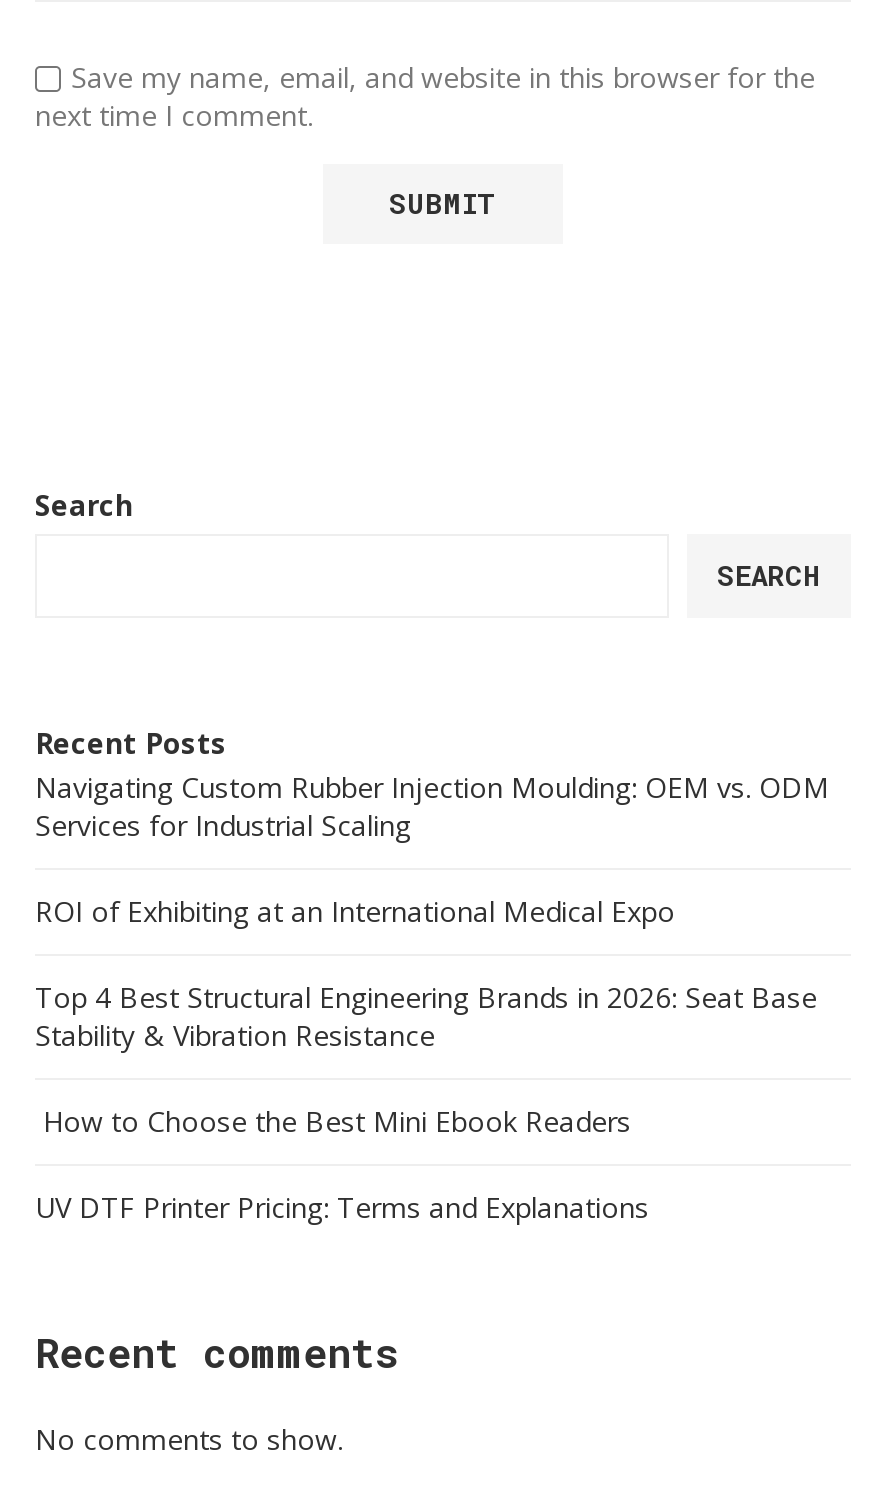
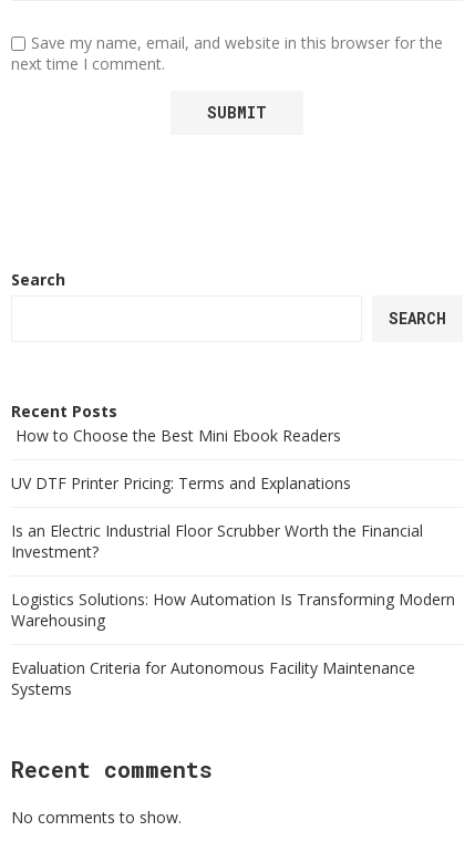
- Navigating Custom Rubber Injection Moulding: OEM vs. ODM
- Services for Industrial Scaling
- ROI of Exhibiting at an International Medical Expo
- Top 4 Best Structural Engineering Brands in 2026: Seat Base
- Stability & Vibration Resistance

moved up: How to Choose the Best Mini Ebook Readers | UV DTF Printer Pricing: Terms and Explanations

+ Is an Electric Industrial Floor Scrubber Worth the Financial
+ Investment?
+ Logistics Solutions: How Automation Is Transforming Modern
+ Warehousing
+ Evaluation Criteria for Autonomous Facility Maintenance
+ Systems
